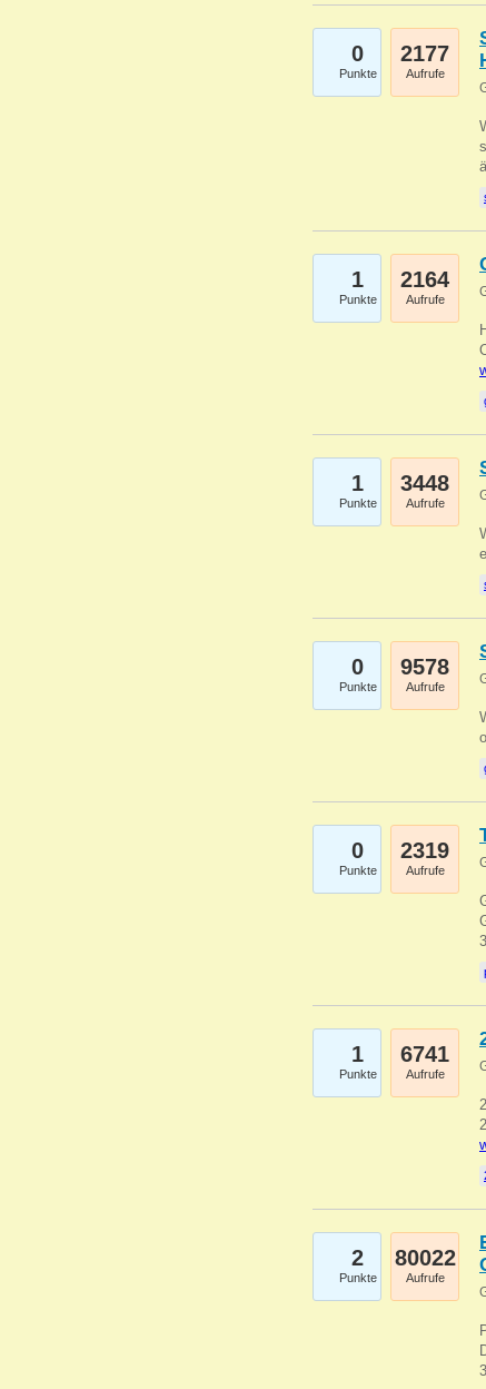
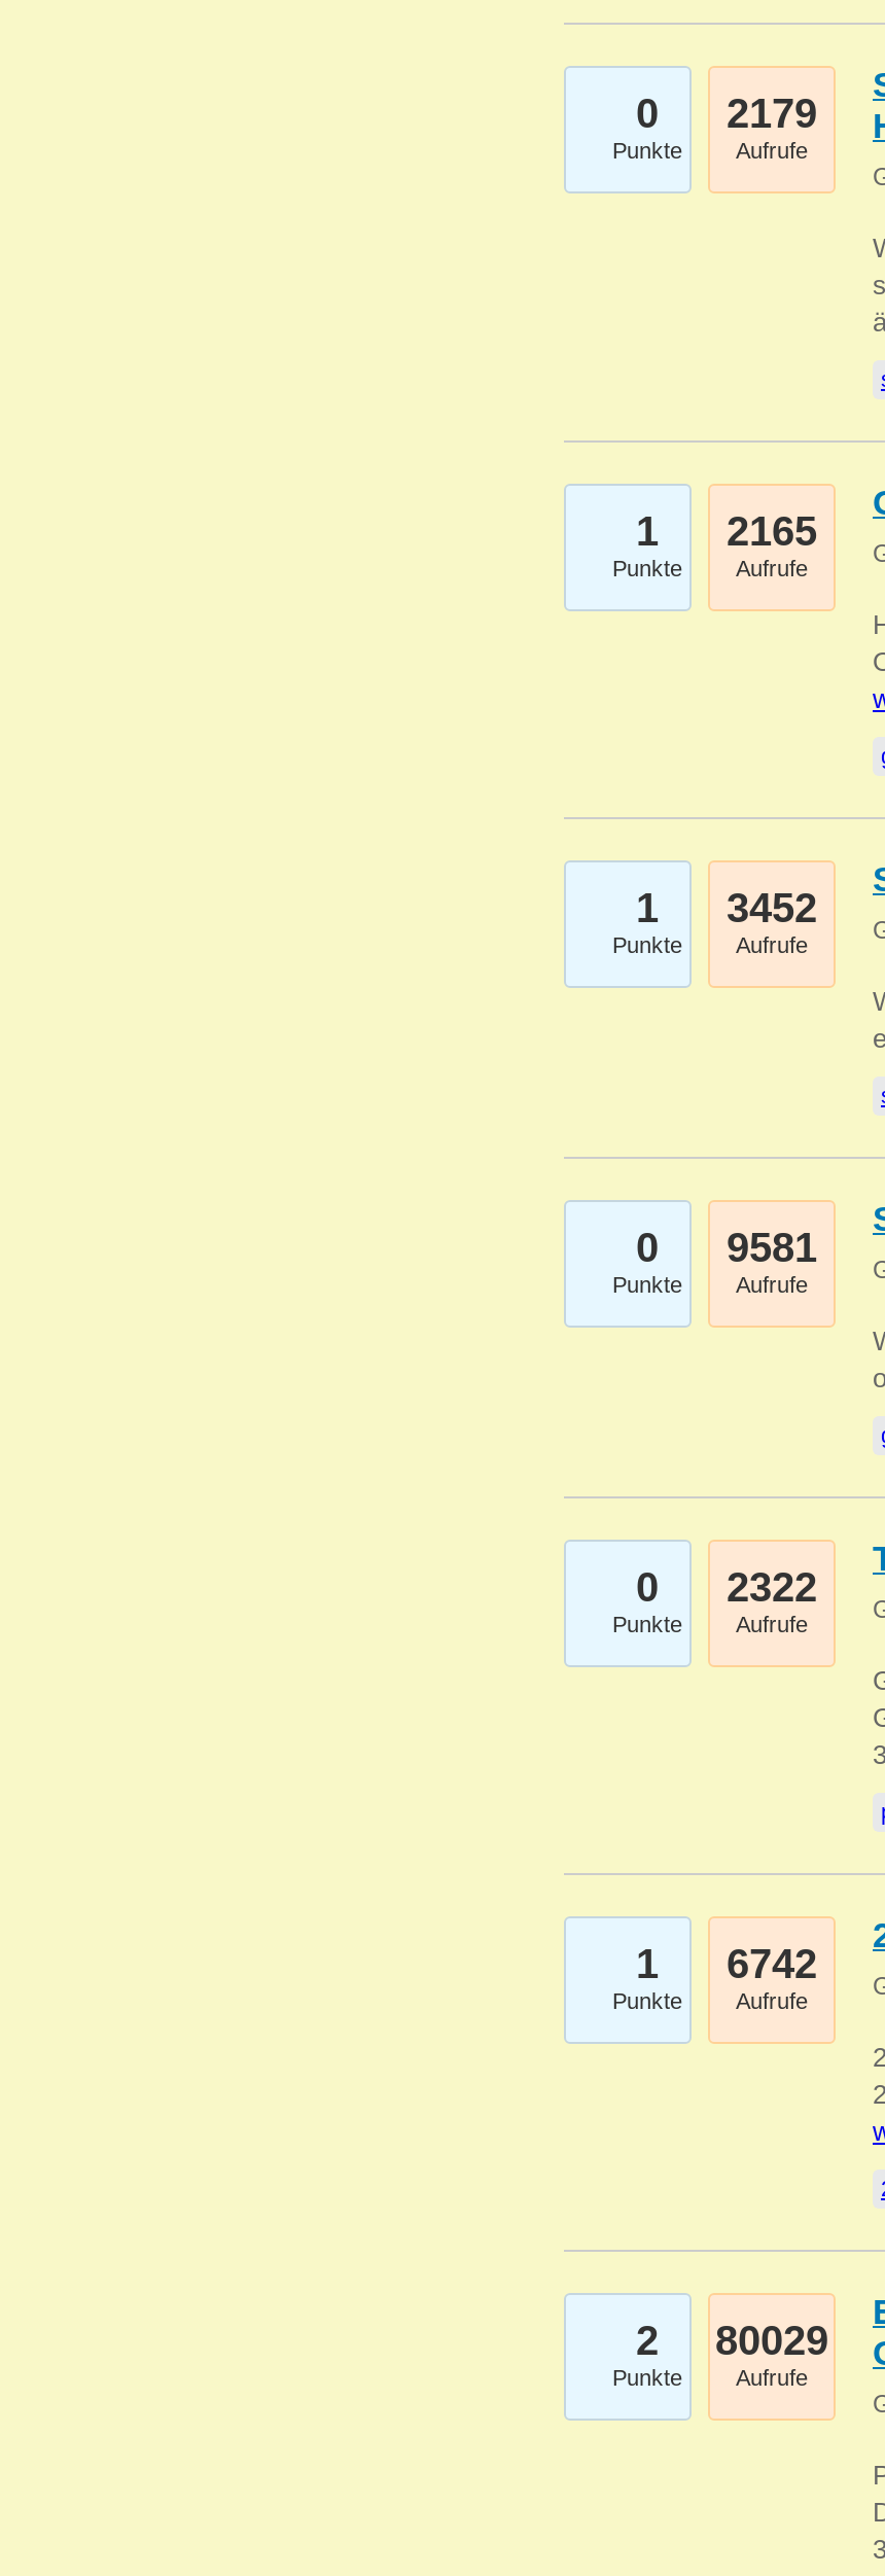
- 2177
+ 2179

- 2164
+ 2165

- 3448
+ 3452

- 9578
+ 9581

- 2319
+ 2322

- 6741
+ 6742

- 80022
+ 80029
